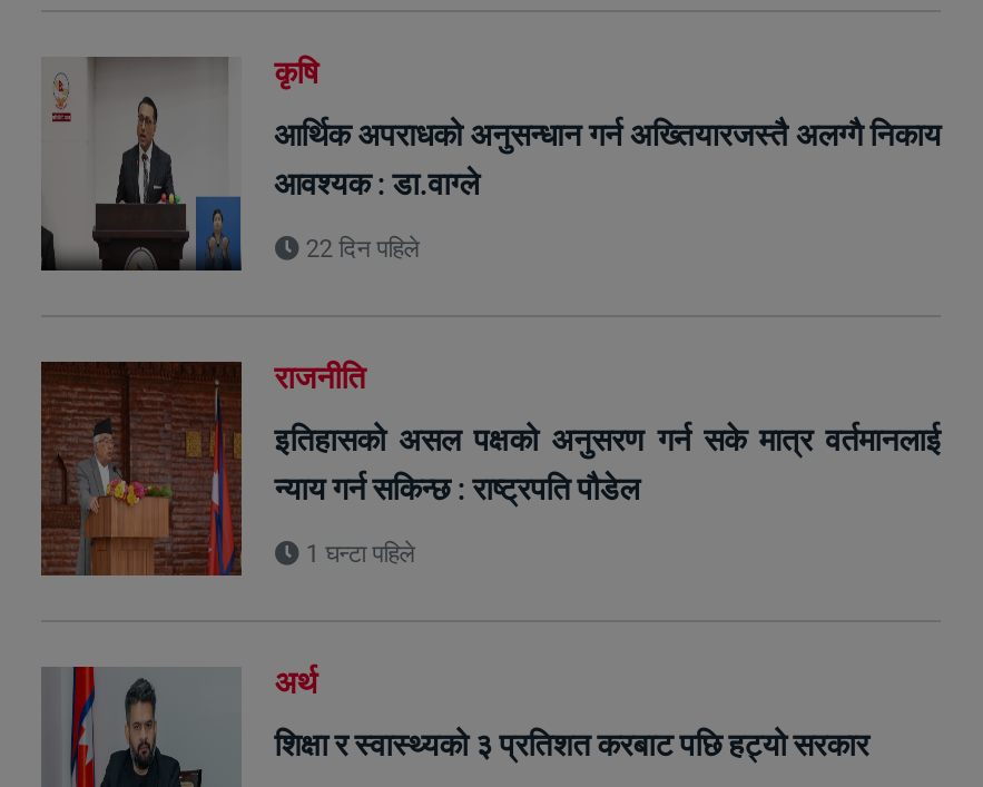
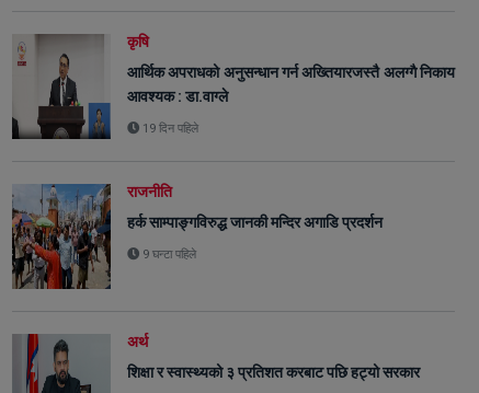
- 22 दिन पहिले
+ 19 दिन पहिले

- [image]
- इतिहासको असल पक्षको अनुसरण गर्न सके मात्र वर्तमानलाई
- न्याय गर्न सकिन्छ : राष्ट्रपति पौडेल
+ [image]
+ हर्क साम्पाङ्गविरुद्ध जानकी मन्दिर अगाडि प्रदर्शन

- 1 घन्टा पहिले
+ 9 घन्टा पहिले
